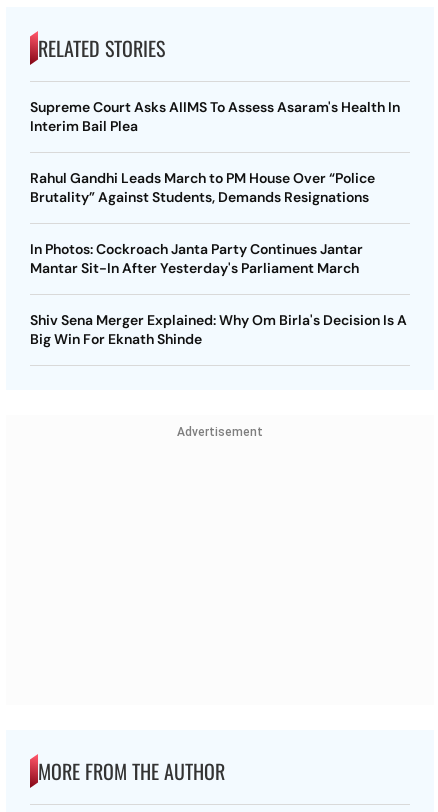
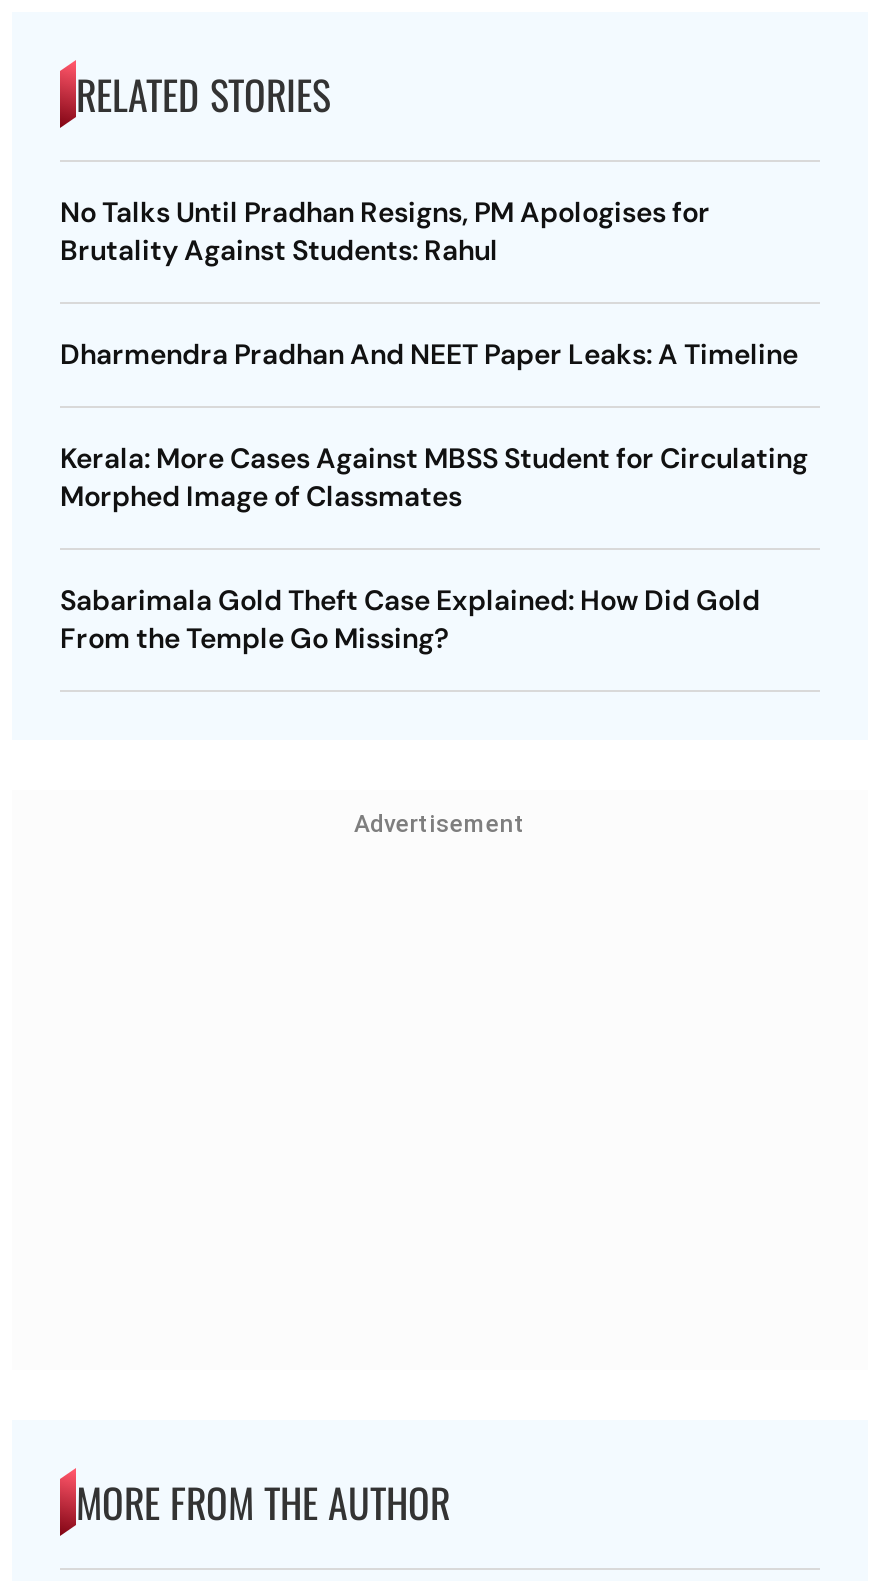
- Supreme Court Asks AIIMS To Assess Asaram's Health In
- Interim Bail Plea
+ No Talks Until Pradhan Resigns, PM Apologises for
+ Brutality Against Students: Rahul

- Rahul Gandhi Leads March to PM House Over “Police
- Brutality” Against Students, Demands Resignations
+ Dharmendra Pradhan And NEET Paper Leaks: A Timeline

- In Photos: Cockroach Janta Party Continues Jantar
- Mantar Sit-In After Yesterday's Parliament March
+ Kerala: More Cases Against MBSS Student for Circulating
+ Morphed Image of Classmates

- Shiv Sena Merger Explained: Why Om Birla's Decision Is A
- Big Win For Eknath Shinde
+ Sabarimala Gold Theft Case Explained: How Did Gold
+ From the Temple Go Missing?
